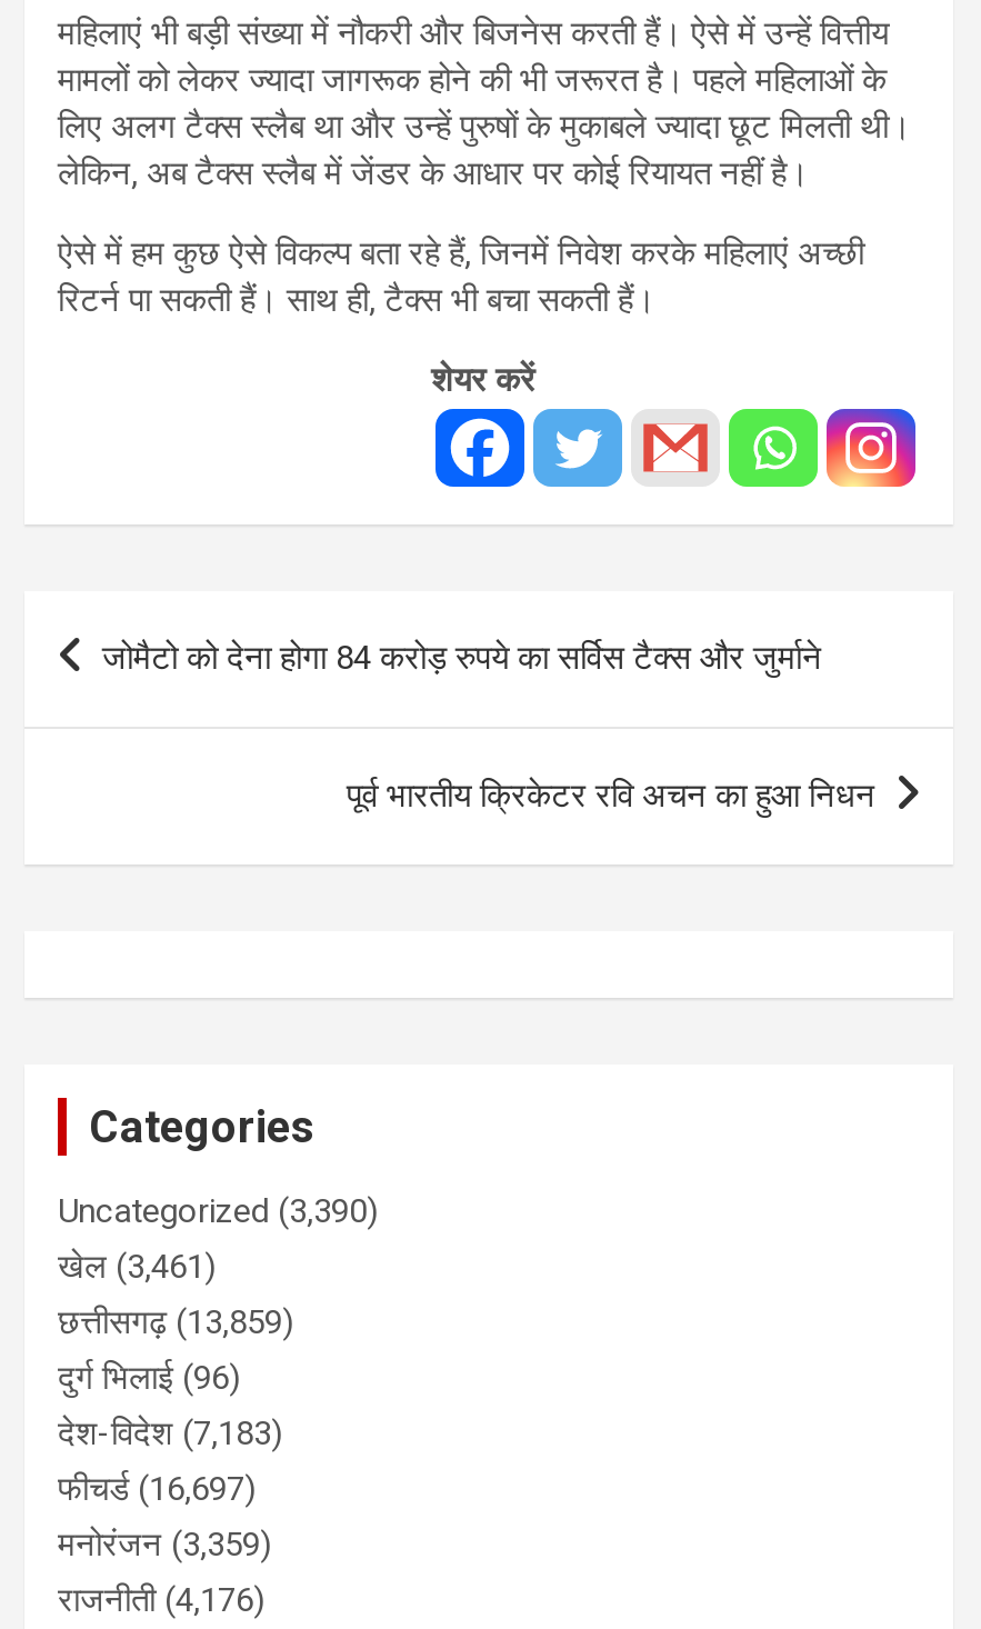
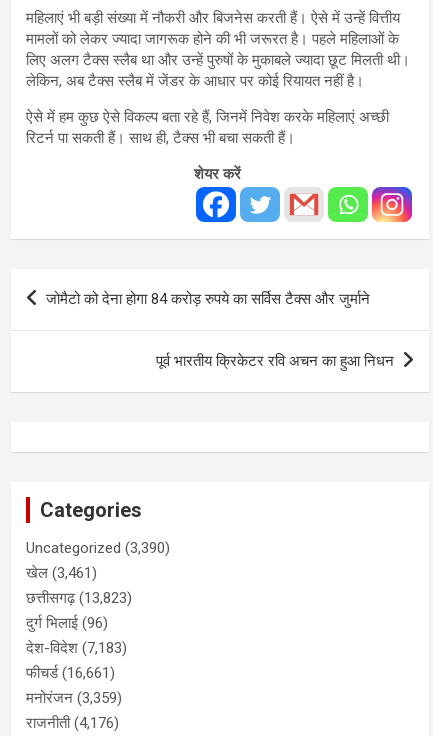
- छत्तीसगढ़ (13,859)
+ छत्तीसगढ़ (13,823)

- फीचर्ड (16,697)
+ फीचर्ड (16,661)
